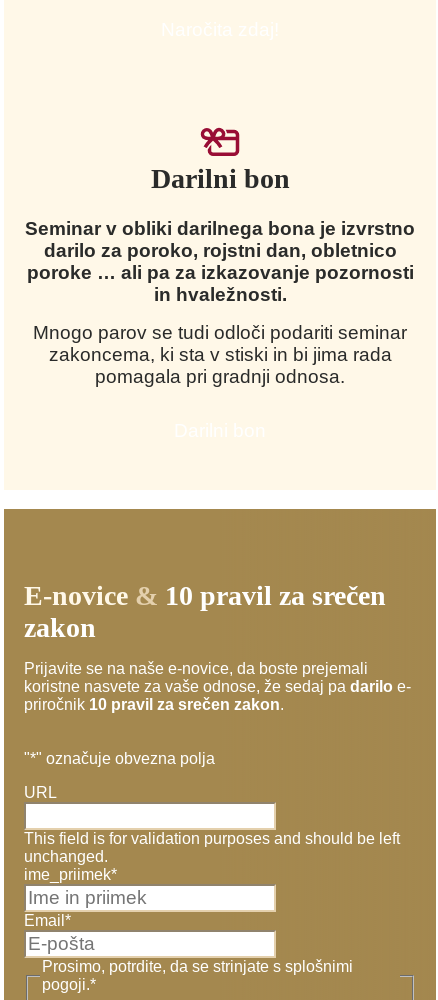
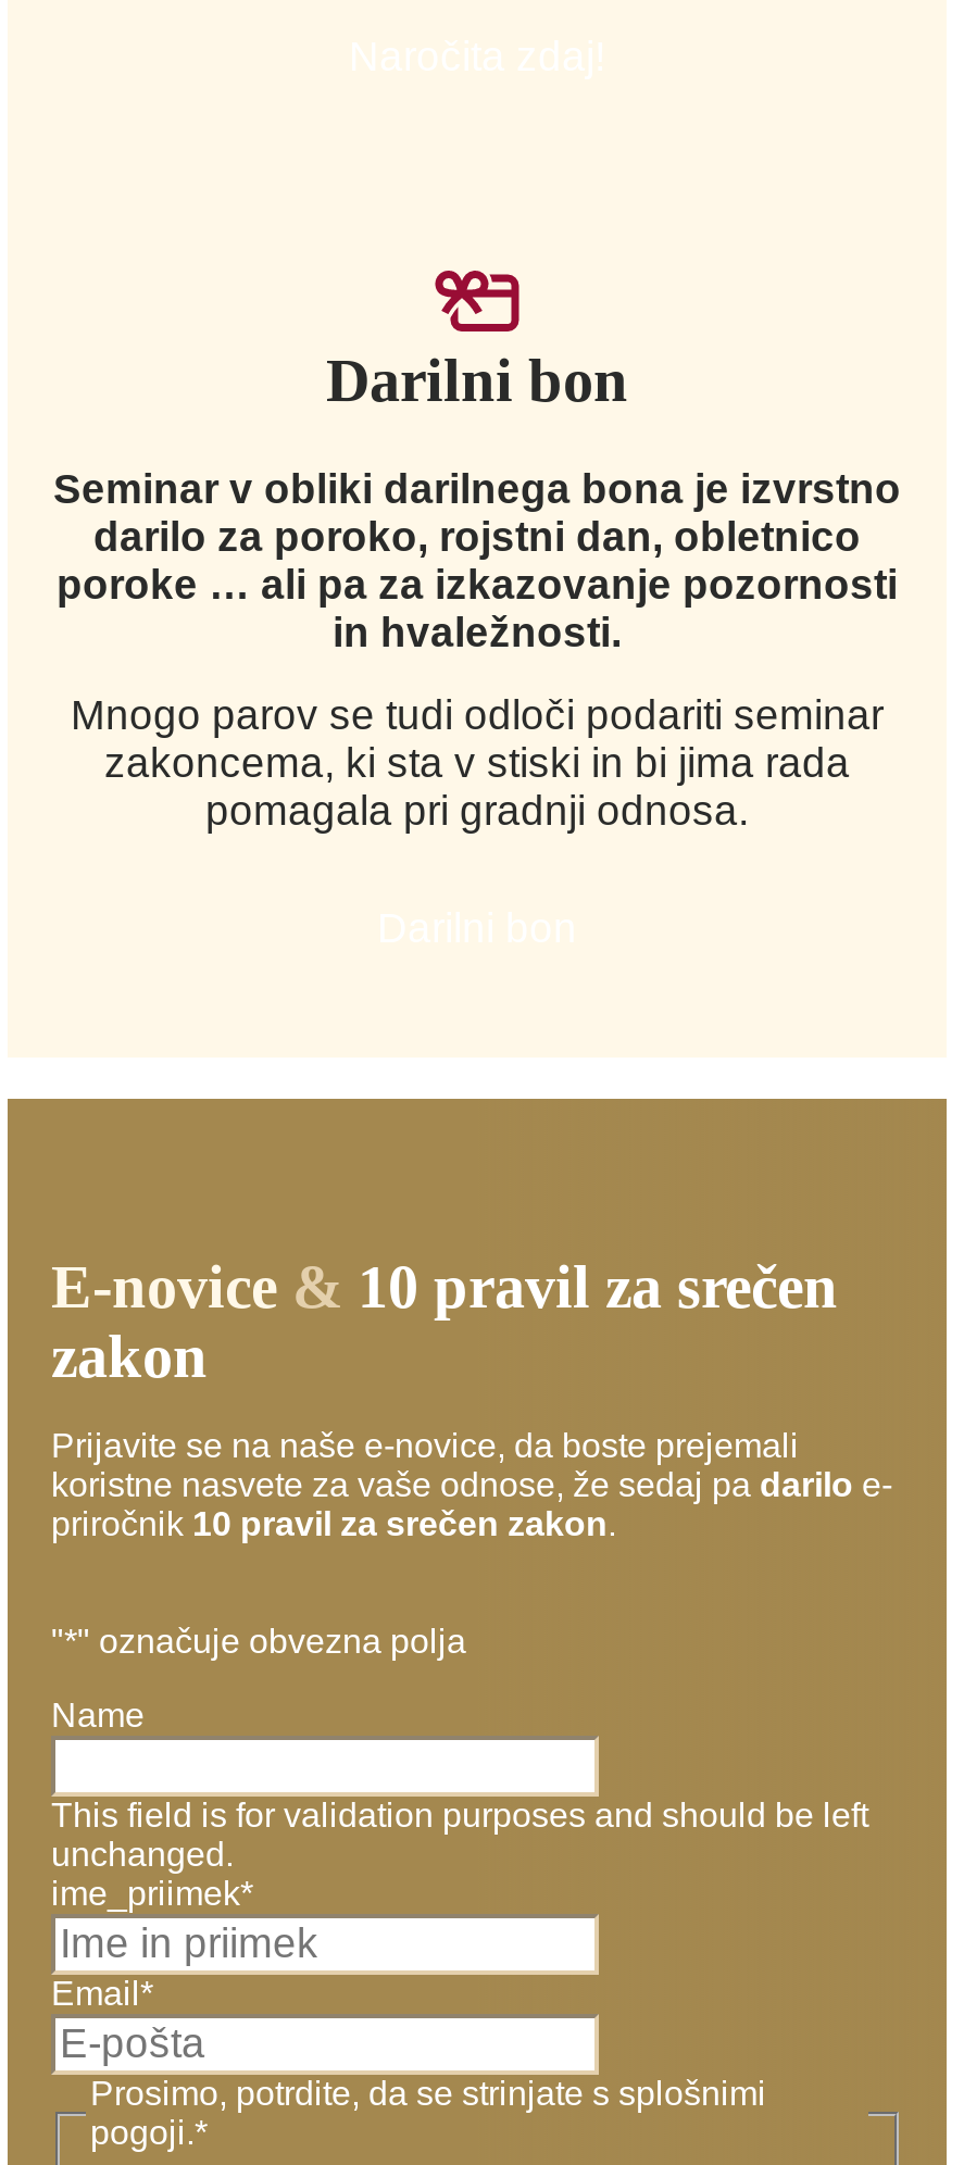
- URL
+ Name
